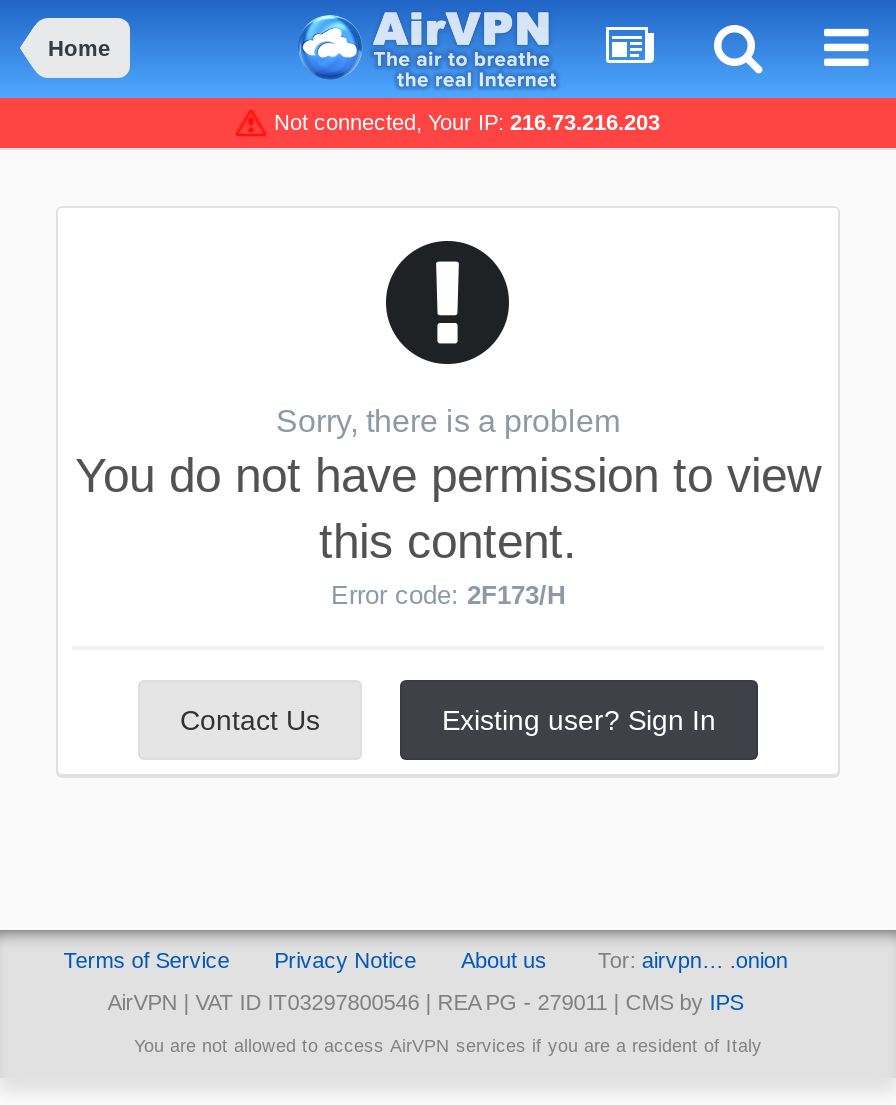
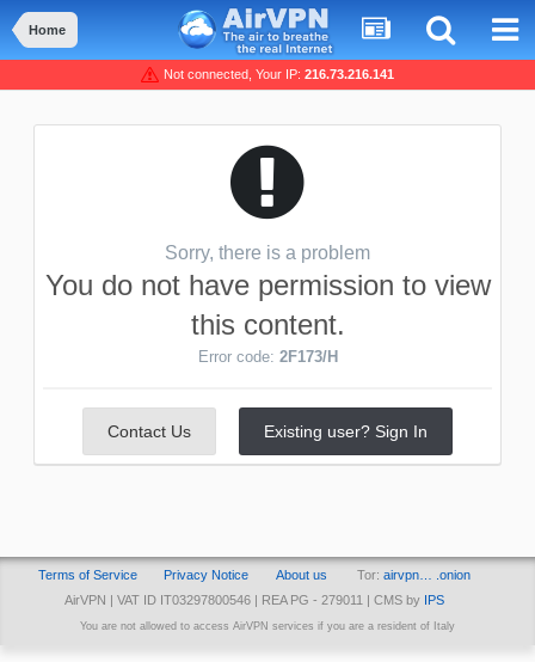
- Not connected, Your IP: 216.73.216.203
+ Not connected, Your IP: 216.73.216.141
